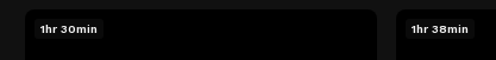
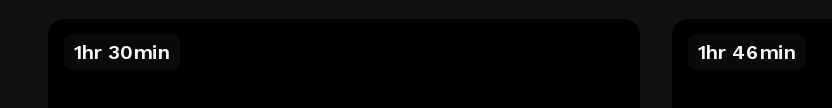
- 1hr 38min
+ 1hr 46min
